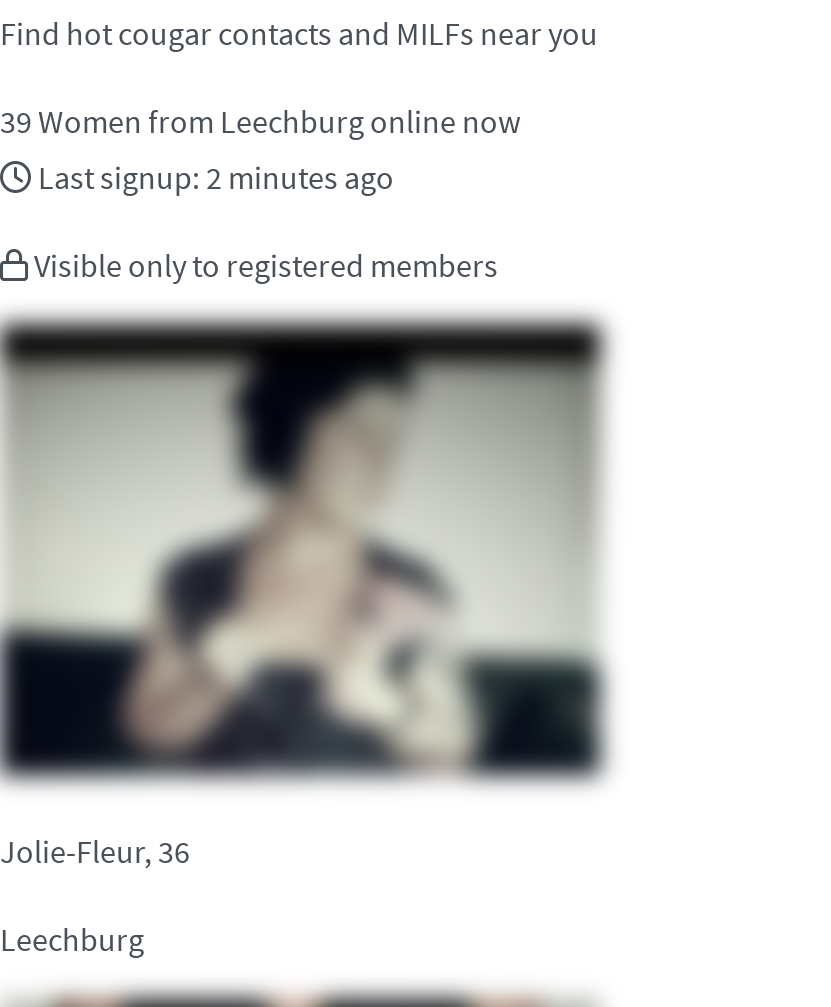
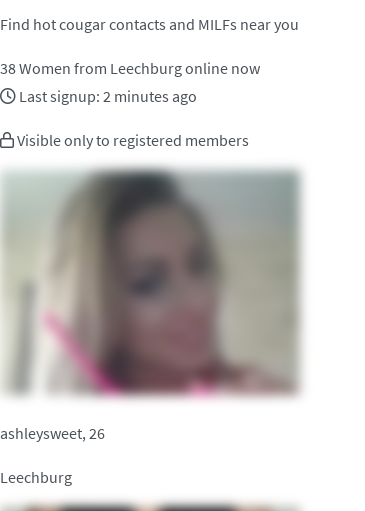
- 39 Women from Leechburg online now
+ 38 Women from Leechburg online now

- [image]
- Jolie-Fleur, 36
+ [image]
+ ashleysweet, 26
